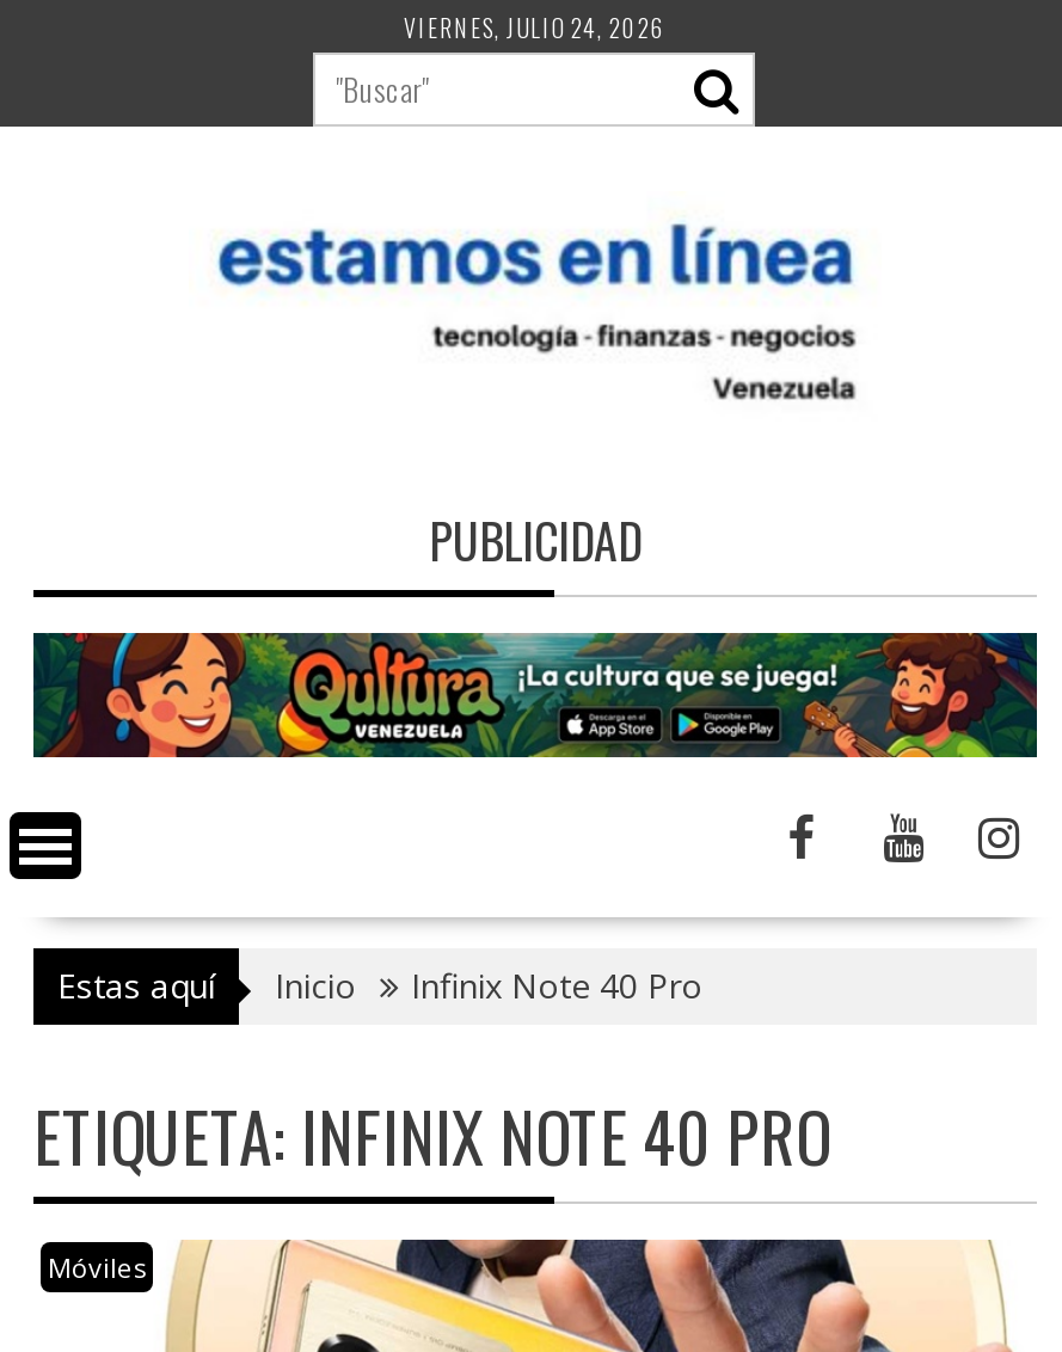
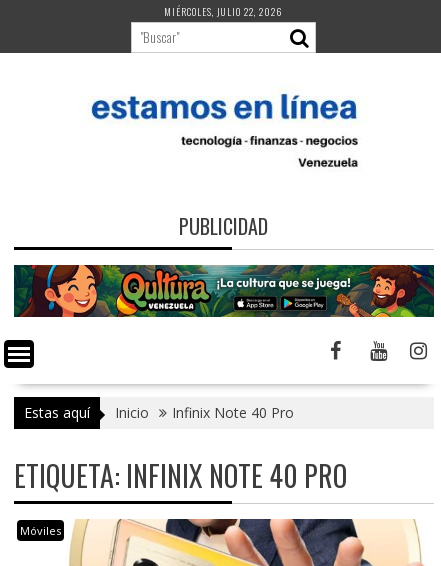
- VIERNES, JULIO 24, 2026
+ MIÉRCOLES, JULIO 22, 2026
